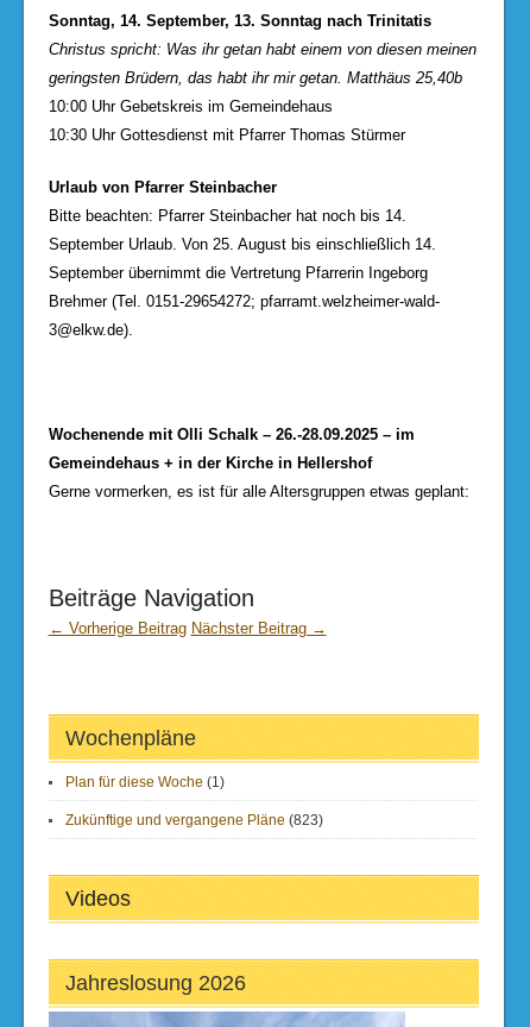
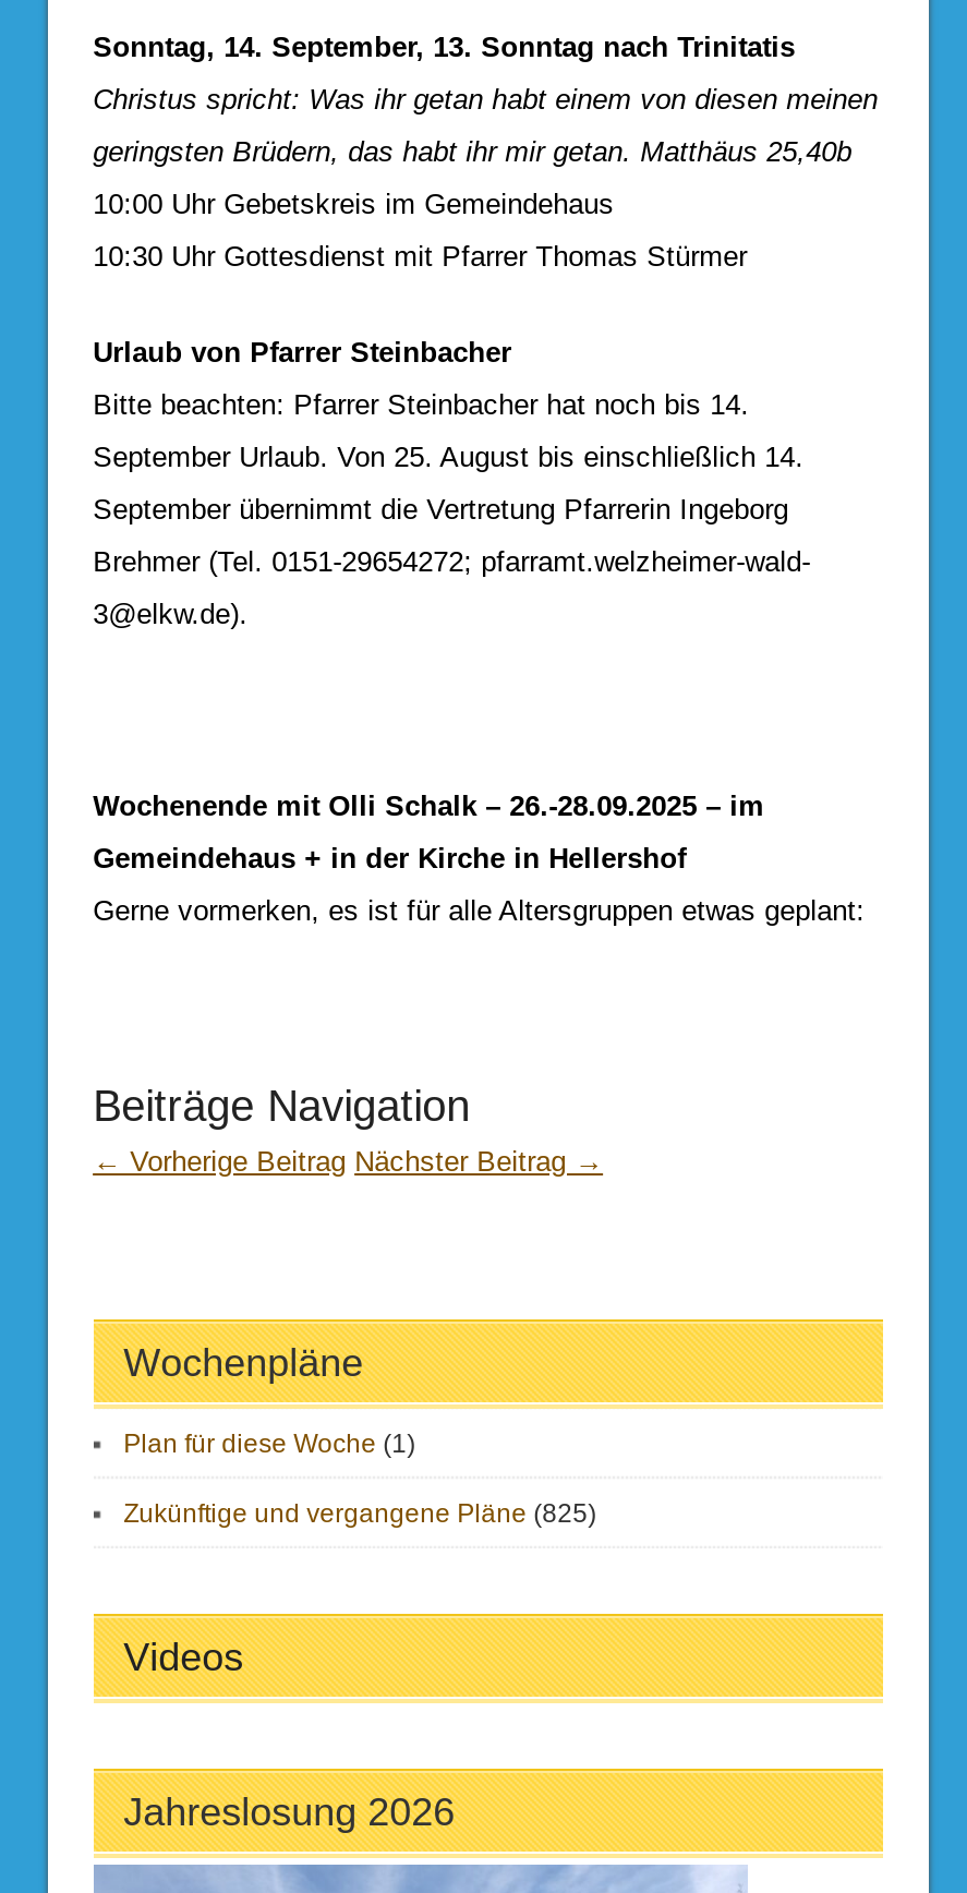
- Zukünftige und vergangene Pläne (823)
+ Zukünftige und vergangene Pläne (825)
